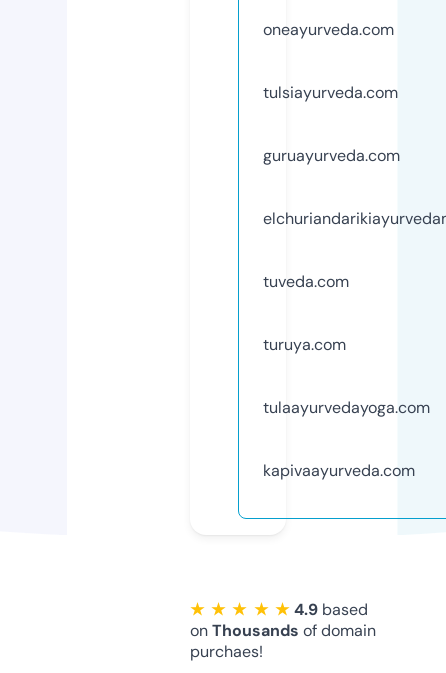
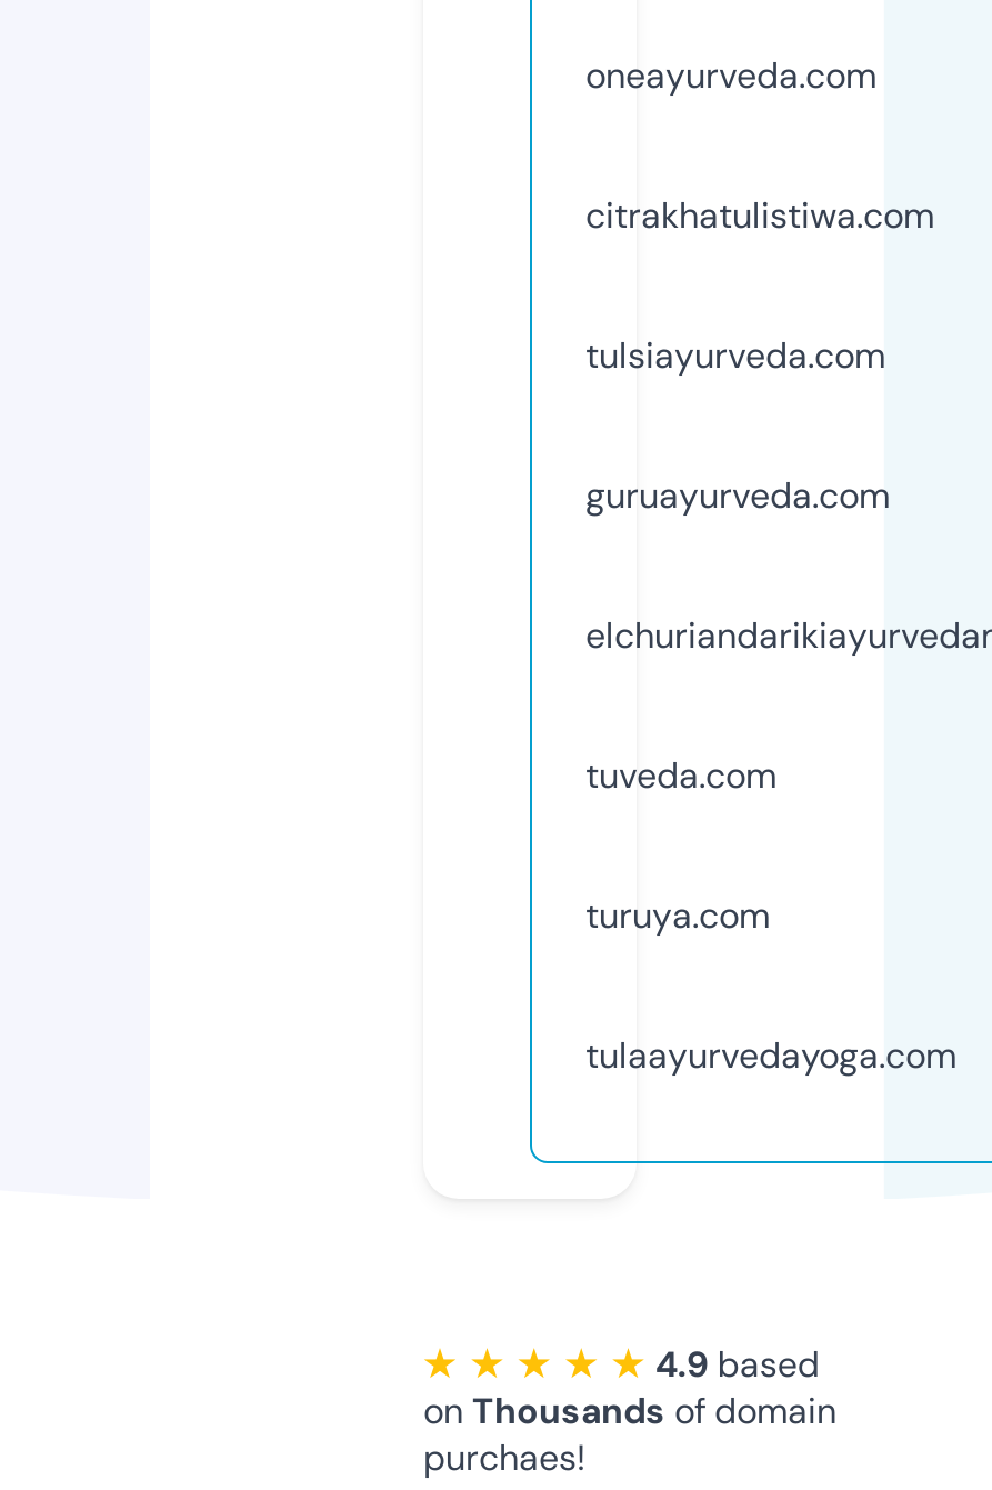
+ citrakhatulistiwa.com

moved down: tulsiayurveda.com | guruayurveda.com | tuveda.com | turuya.com | tulaayurvedayoga.com

- kapivaayurveda.com
